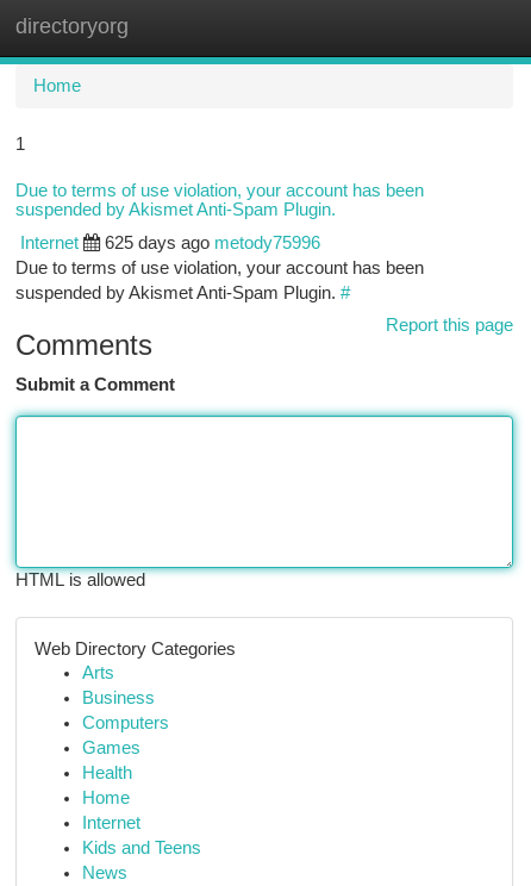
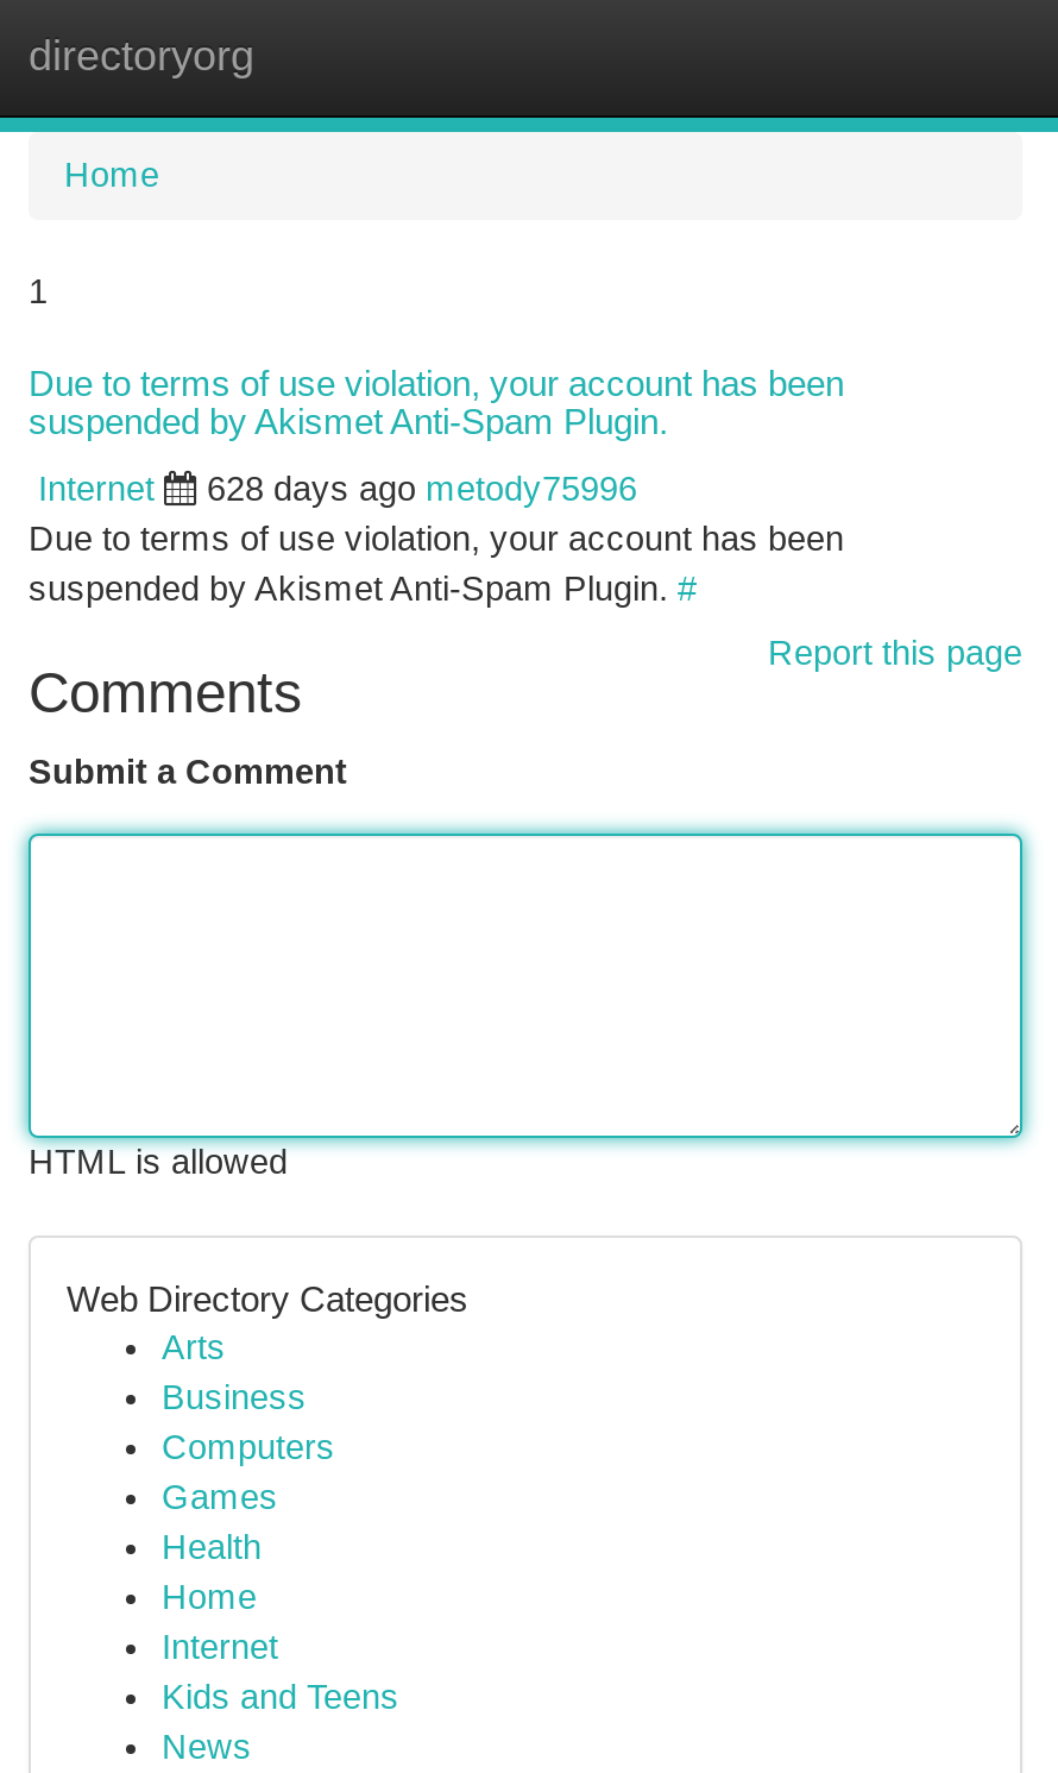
- 625 days ago metody75996
+ 628 days ago metody75996
